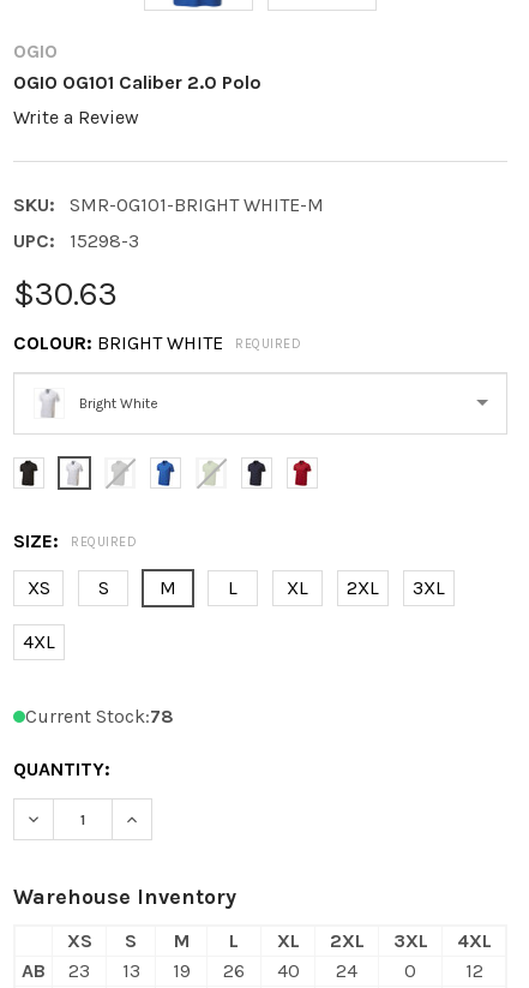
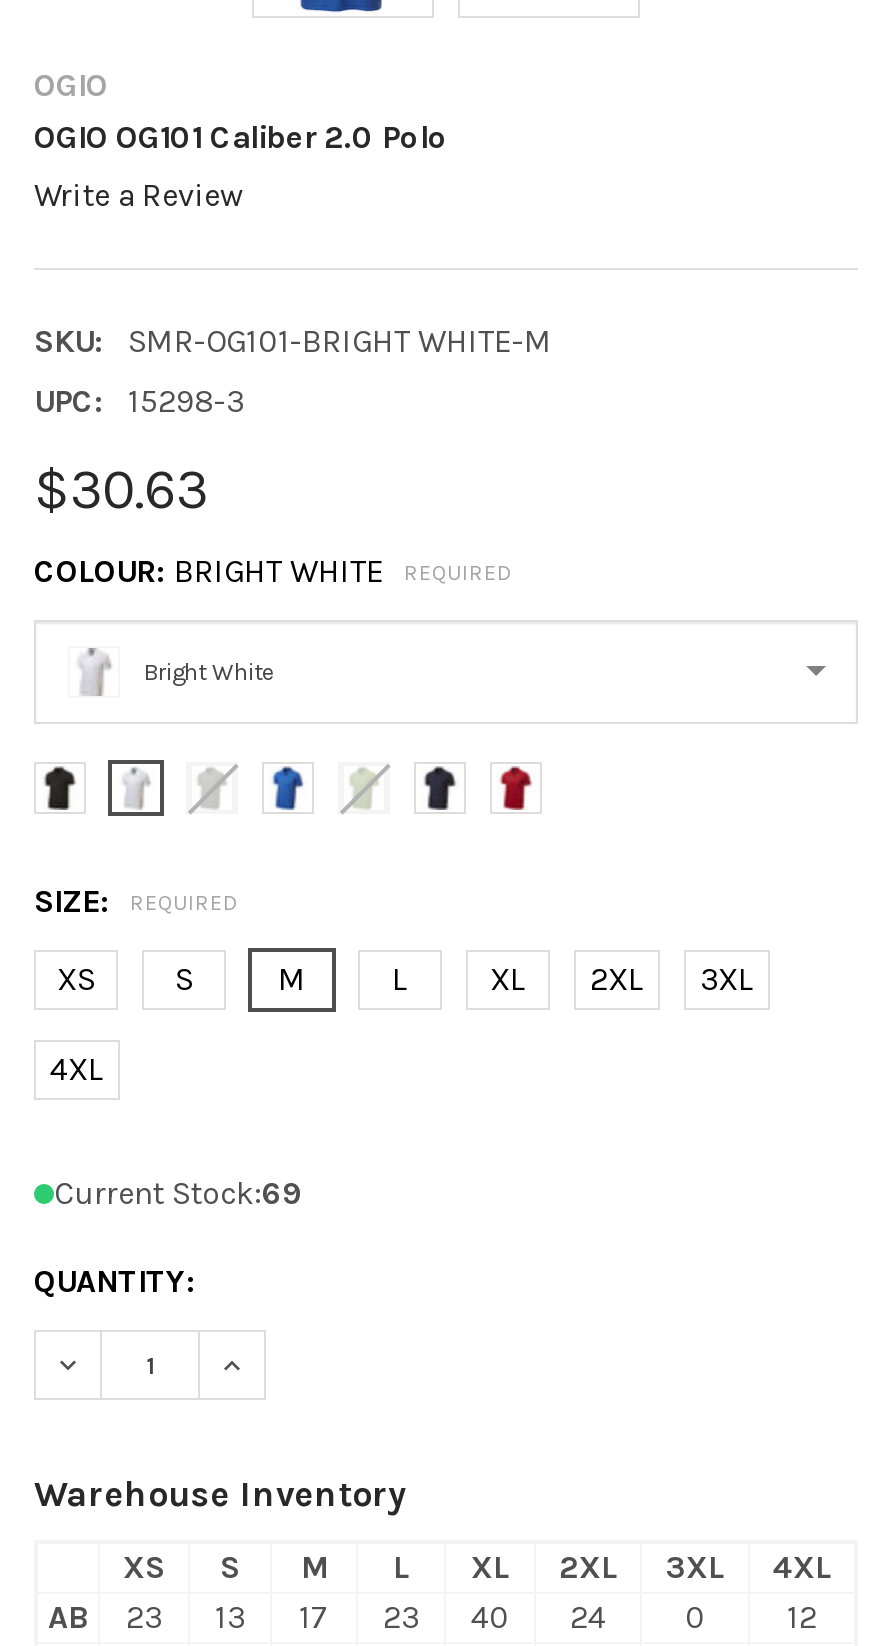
- Current Stock:78
+ Current Stock:69

- 19
+ 17

- 26
+ 23
